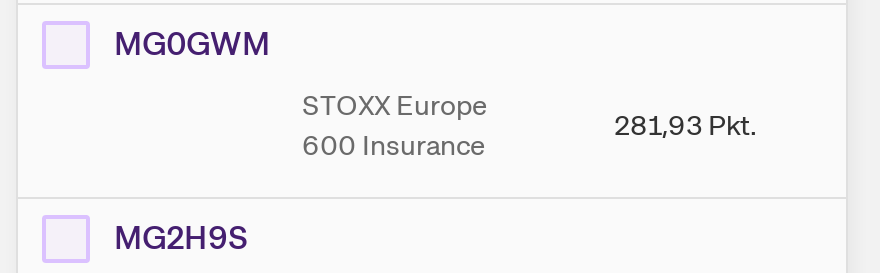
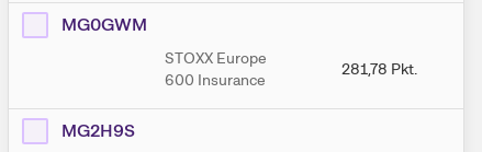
- 281,93 Pkt.
+ 281,78 Pkt.
